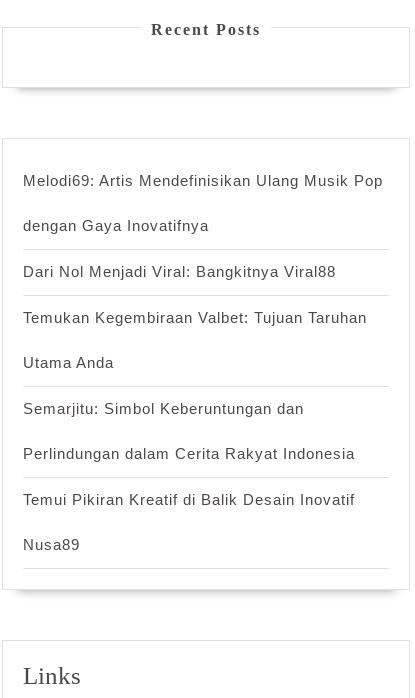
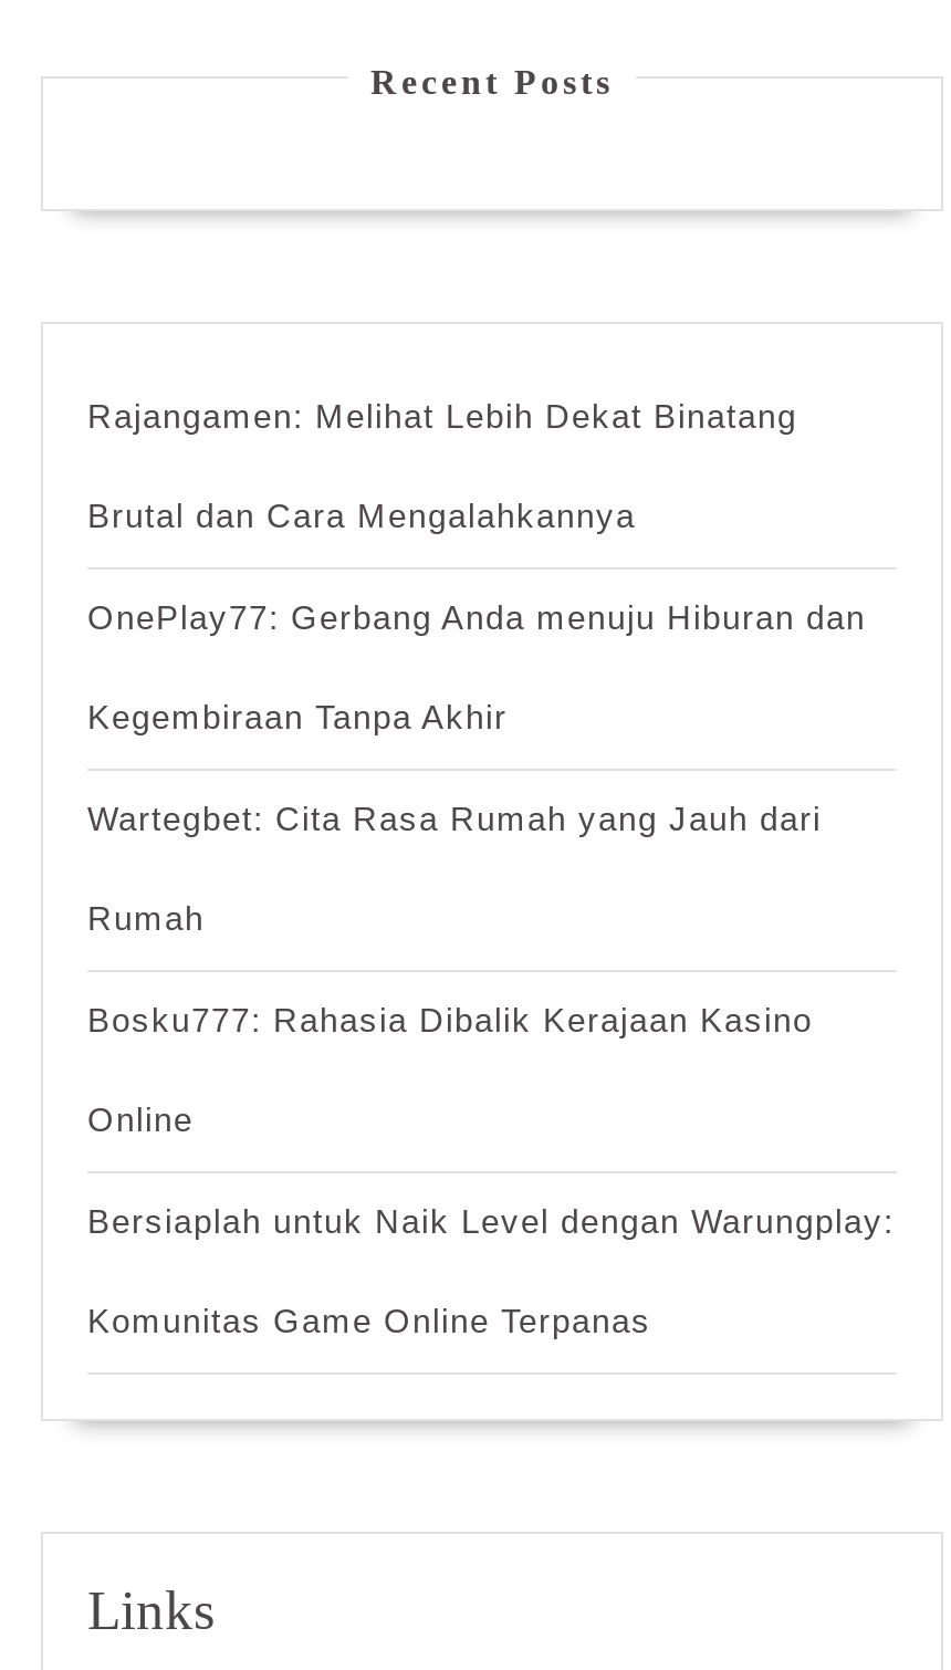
- Melodi69: Artis Mendefinisikan Ulang Musik Pop
- dengan Gaya Inovatifnya
- Dari Nol Menjadi Viral: Bangkitnya Viral88
- Temukan Kegembiraan Valbet: Tujuan Taruhan
- Utama Anda
- Semarjitu: Simbol Keberuntungan dan
- Perlindungan dalam Cerita Rakyat Indonesia
- Temui Pikiran Kreatif di Balik Desain Inovatif
- Nusa89
+ Rajangamen: Melihat Lebih Dekat Binatang
+ Brutal dan Cara Mengalahkannya
+ OnePlay77: Gerbang Anda menuju Hiburan dan
+ Kegembiraan Tanpa Akhir
+ Wartegbet: Cita Rasa Rumah yang Jauh dari
+ Rumah
+ Bosku777: Rahasia Dibalik Kerajaan Kasino
+ Online
+ Bersiaplah untuk Naik Level dengan Warungplay:
+ Komunitas Game Online Terpanas
